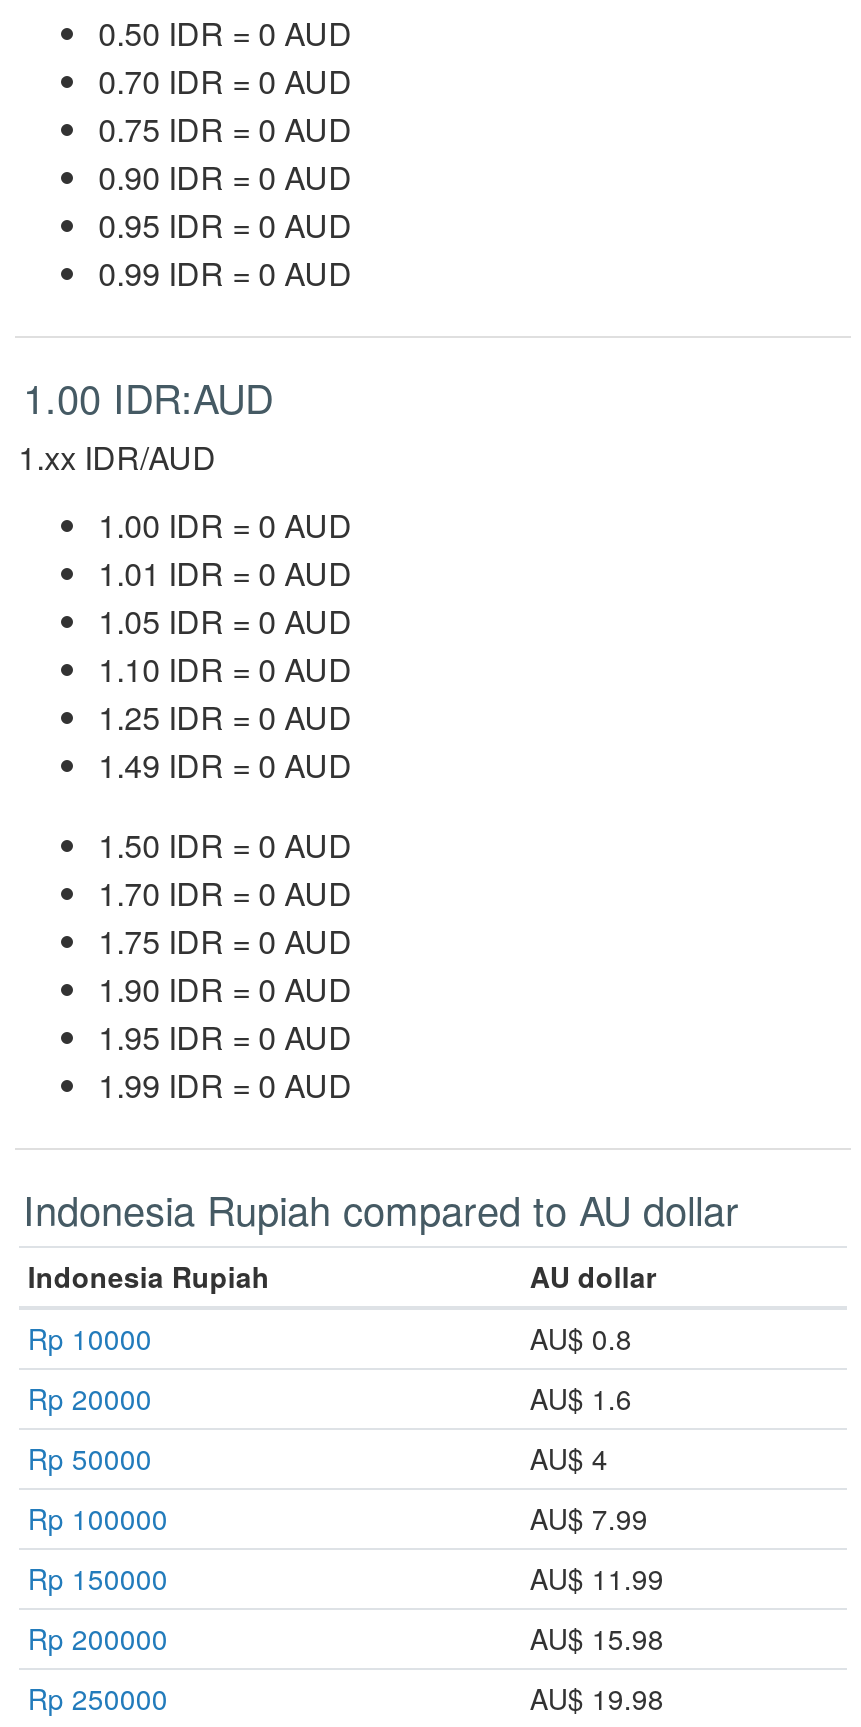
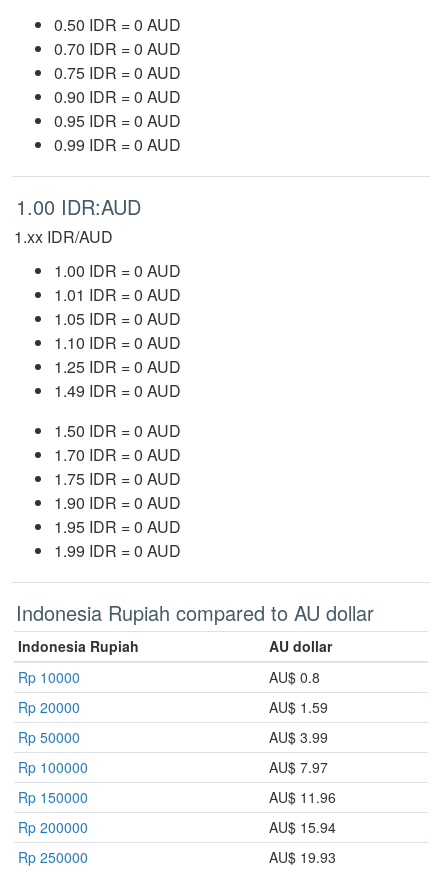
- AU$ 1.6
+ AU$ 1.59

- AU$ 4
+ AU$ 3.99

- AU$ 7.99
+ AU$ 7.97

- AU$ 11.99
+ AU$ 11.96

- AU$ 15.98
+ AU$ 15.94

- AU$ 19.98
+ AU$ 19.93
